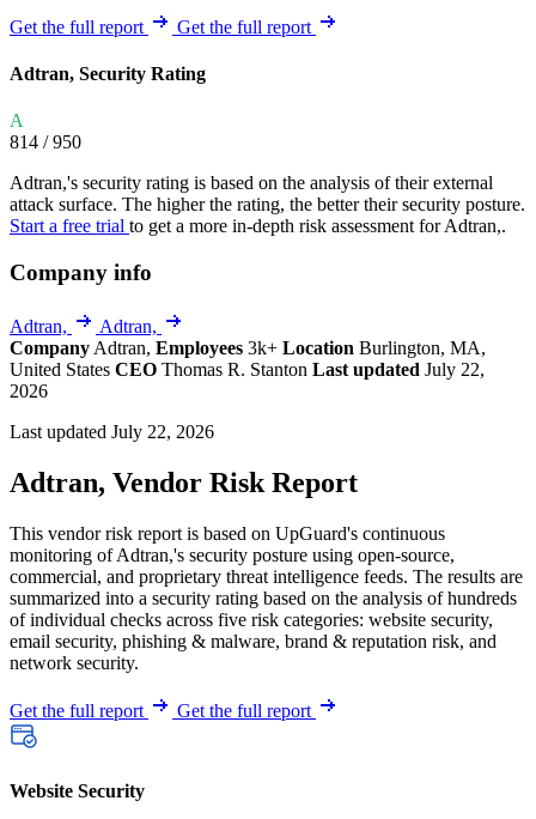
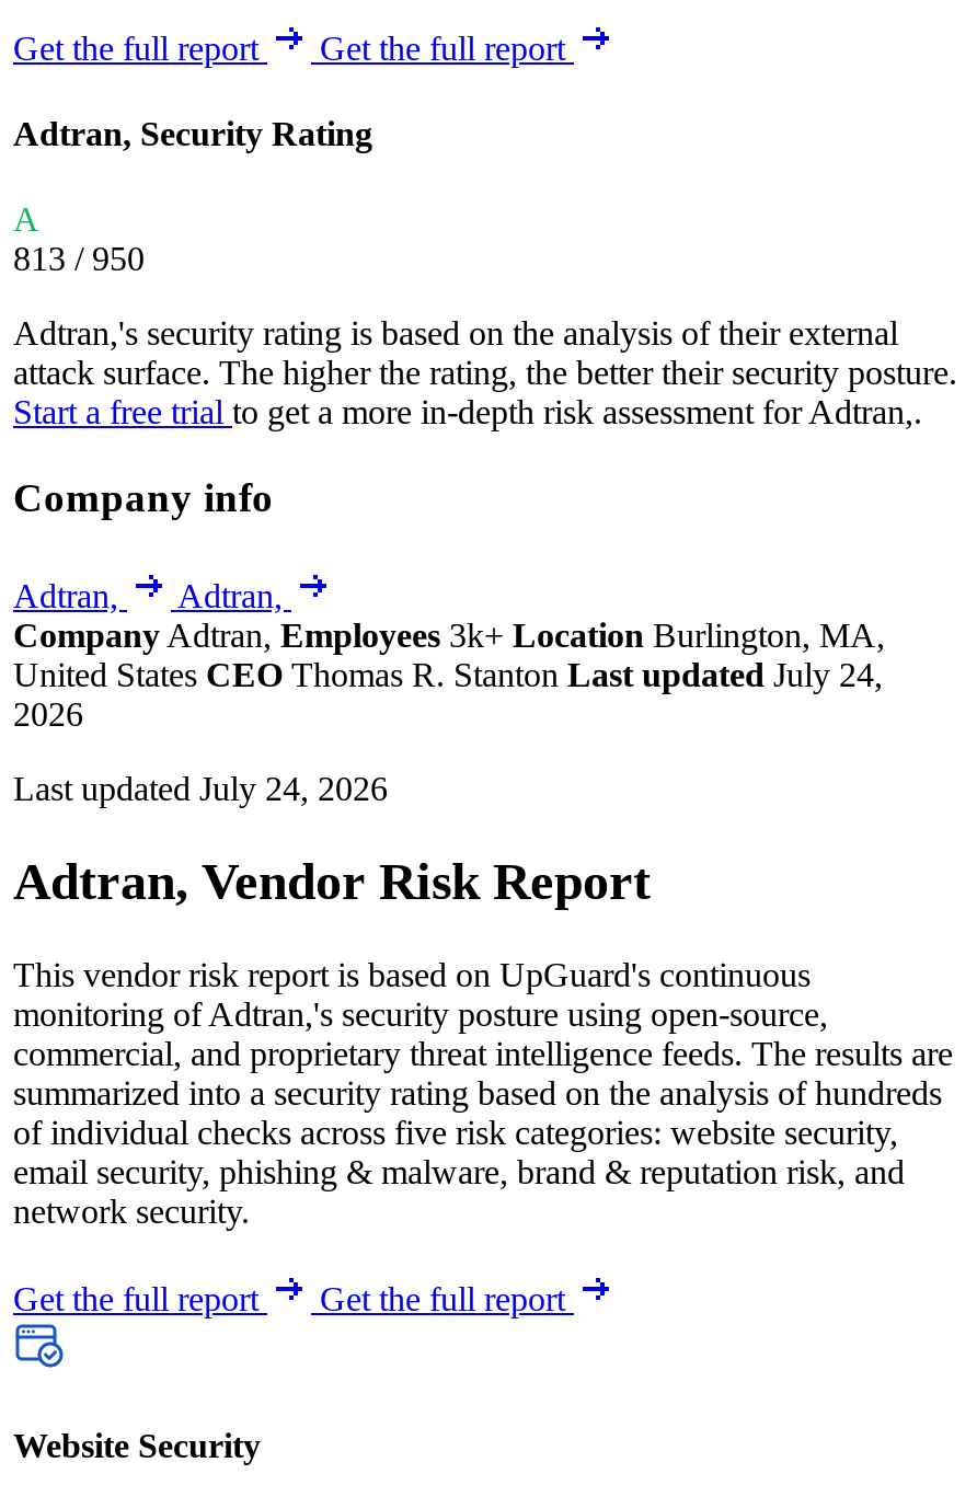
- 814 / 950
+ 813 / 950

- United States CEO Thomas R. Stanton Last updated July 22,
+ United States CEO Thomas R. Stanton Last updated July 24,

- Last updated July 22, 2026
+ Last updated July 24, 2026
